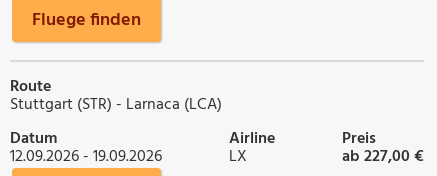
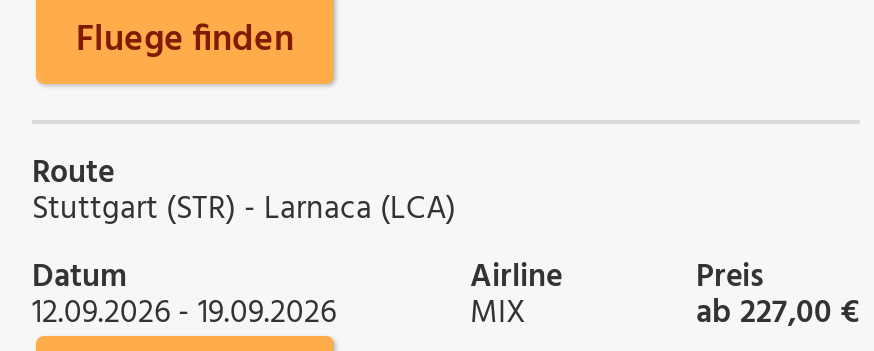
- LX
+ MIX
